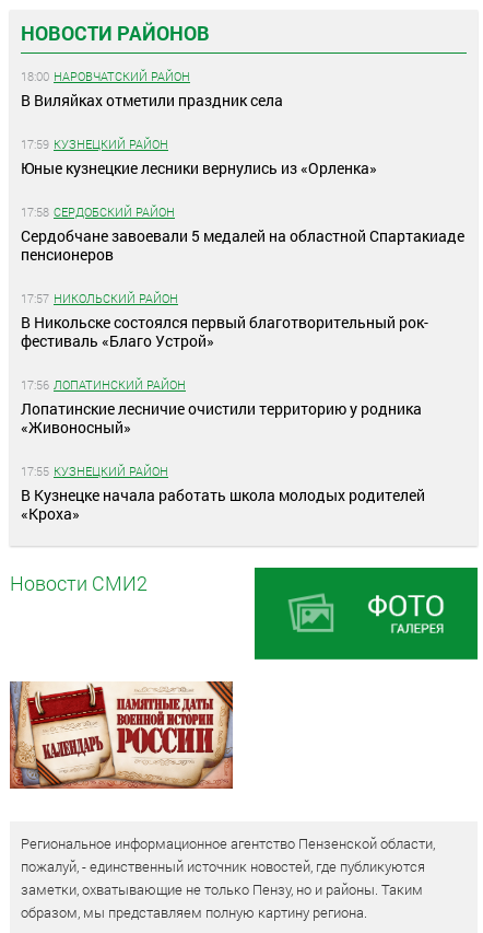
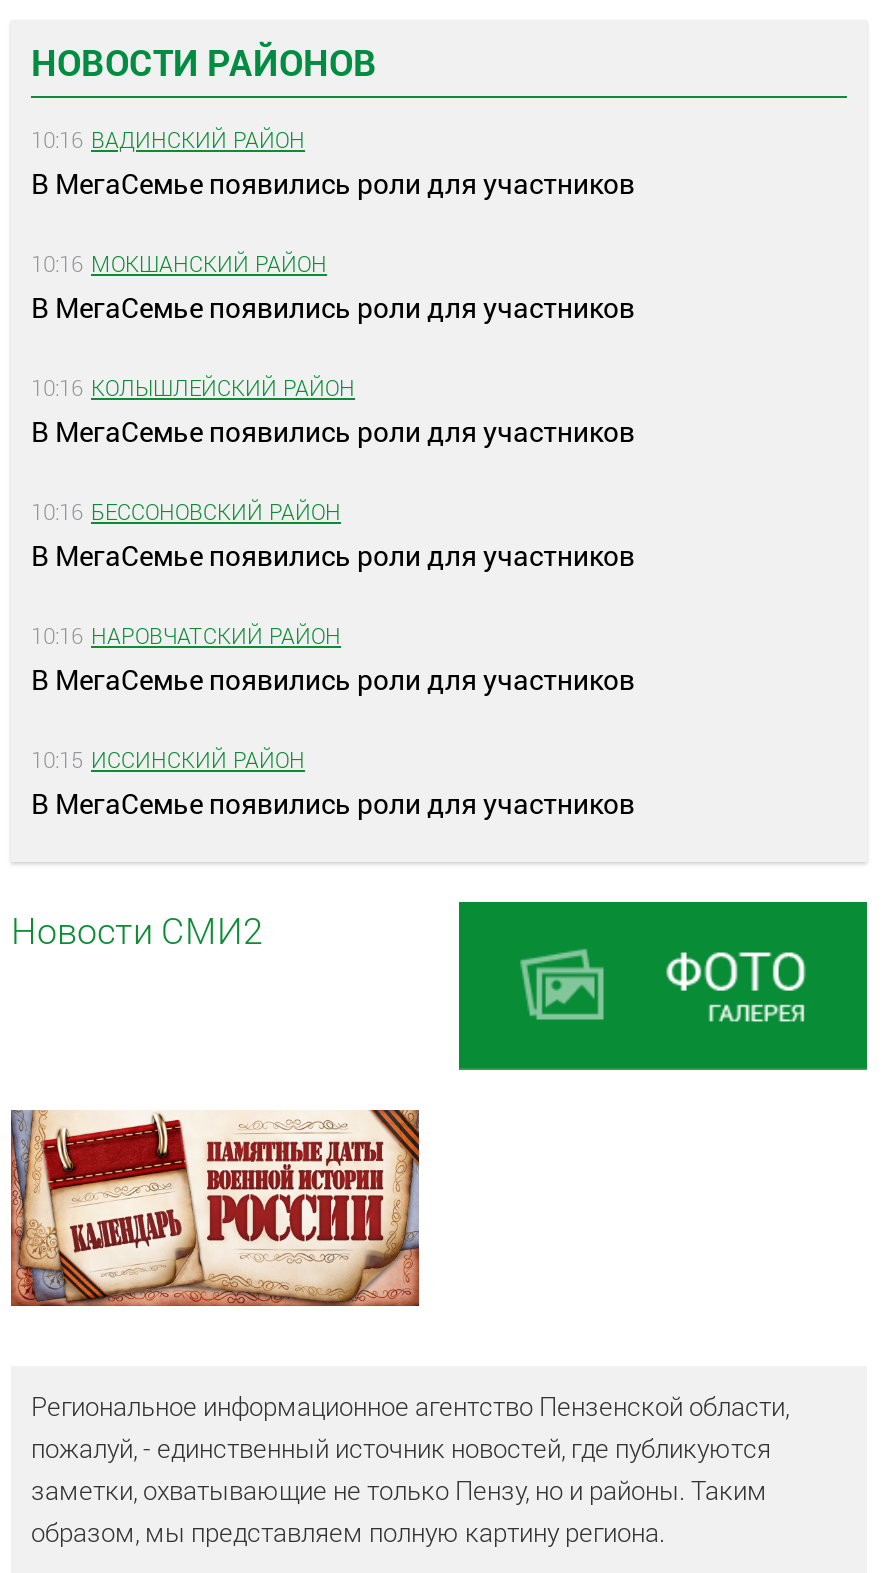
- 18:00 НАРОВЧАТСКИЙ РАЙОН
- В Виляйках отметили праздник села
+ 10:16 ВАДИНСКИЙ РАЙОН
+ В МегаСемье появились роли для участников

- 17:59 КУЗНЕЦКИЙ РАЙОН
- Юные кузнецкие лесники вернулись из «Орленка»
+ 10:16 МОКШАНСКИЙ РАЙОН
+ В МегаСемье появились роли для участников

- 17:58 СЕРДОБСКИЙ РАЙОН
- Сердобчане завоевали 5 медалей на областной Спартакиаде
- пенсионеров
+ 10:16 КОЛЫШЛЕЙСКИЙ РАЙОН
+ В МегаСемье появились роли для участников

- 17:57 НИКОЛЬСКИЙ РАЙОН
- В Никольске состоялся первый благотворительный рок-
- фестиваль «Благо Устрой»
+ 10:16 БЕССОНОВСКИЙ РАЙОН
+ В МегаСемье появились роли для участников

- 17:56 ЛОПАТИНСКИЙ РАЙОН
- Лопатинские лесничие очистили территорию у родника
- «Живоносный»
+ 10:16 НАРОВЧАТСКИЙ РАЙОН
+ В МегаСемье появились роли для участников

- 17:55 КУЗНЕЦКИЙ РАЙОН
- В Кузнецке начала работать школа молодых родителей
- «Кроха»
+ 10:15 ИССИНСКИЙ РАЙОН
+ В МегаСемье появились роли для участников
